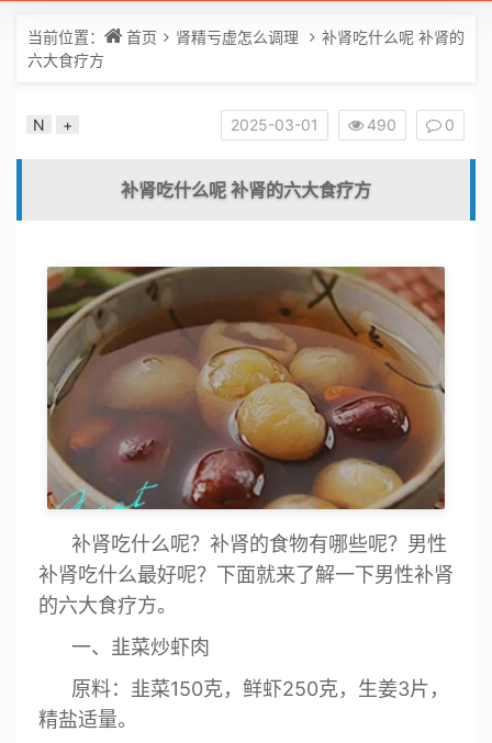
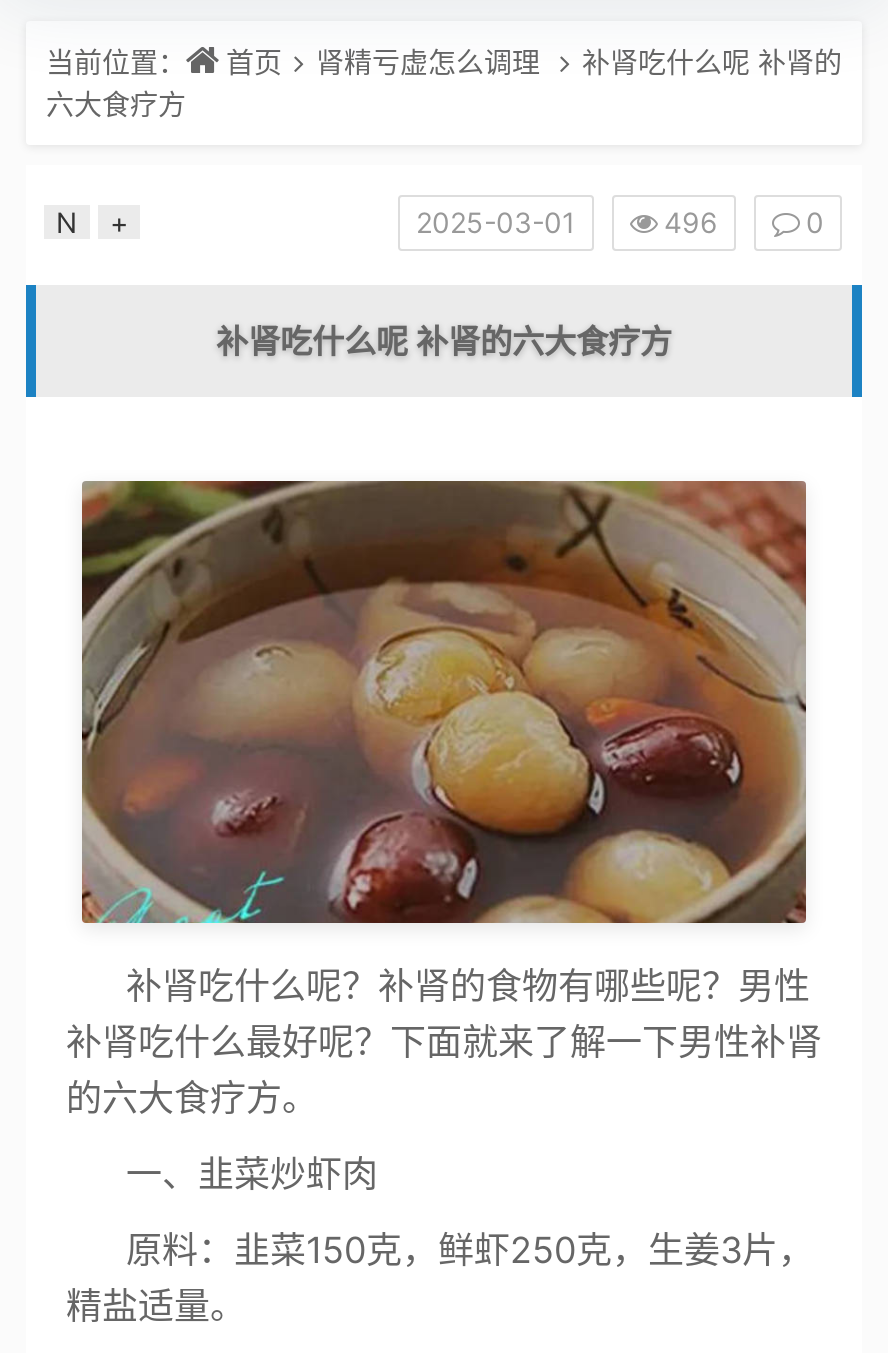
- 490
+ 496
